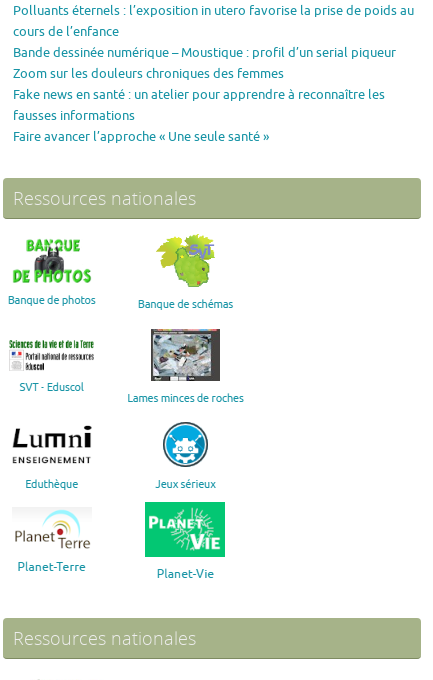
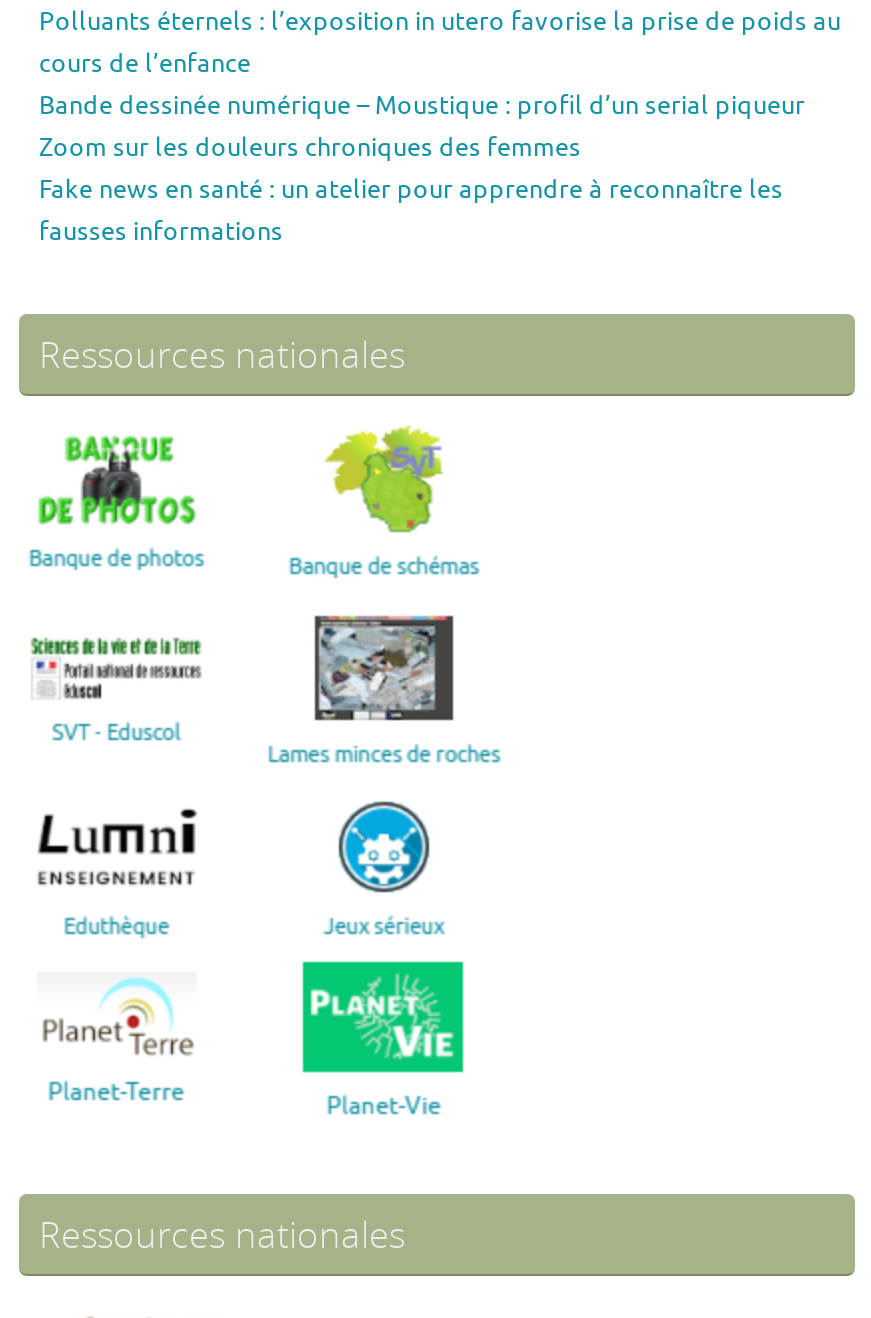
- Faire avancer l’approche « Une seule santé »
